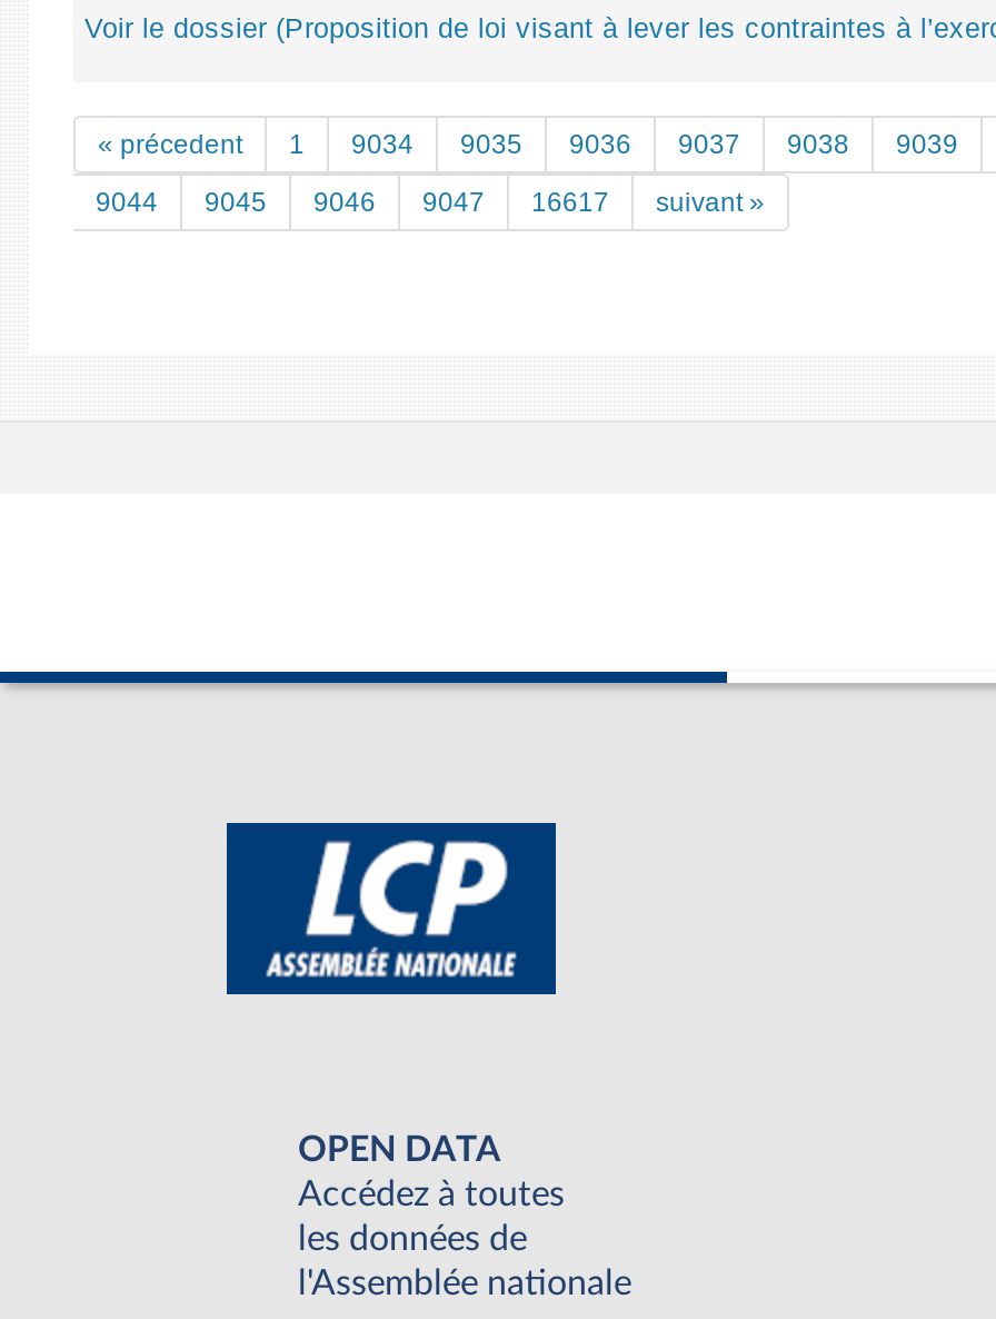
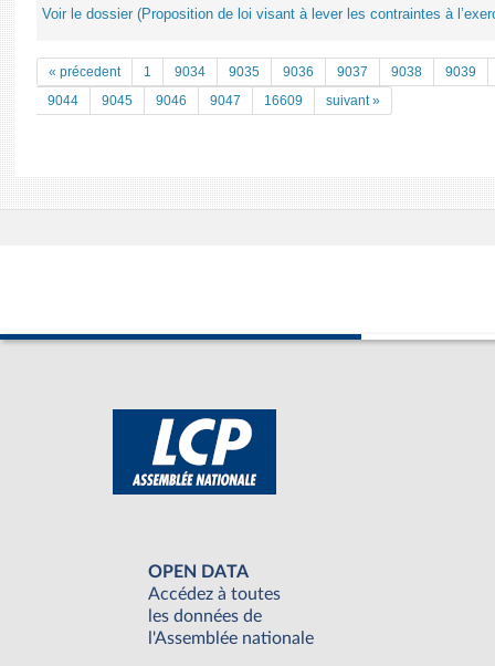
- 9044 9045 9046 9047 16617 suivant »
+ 9044 9045 9046 9047 16609 suivant »
